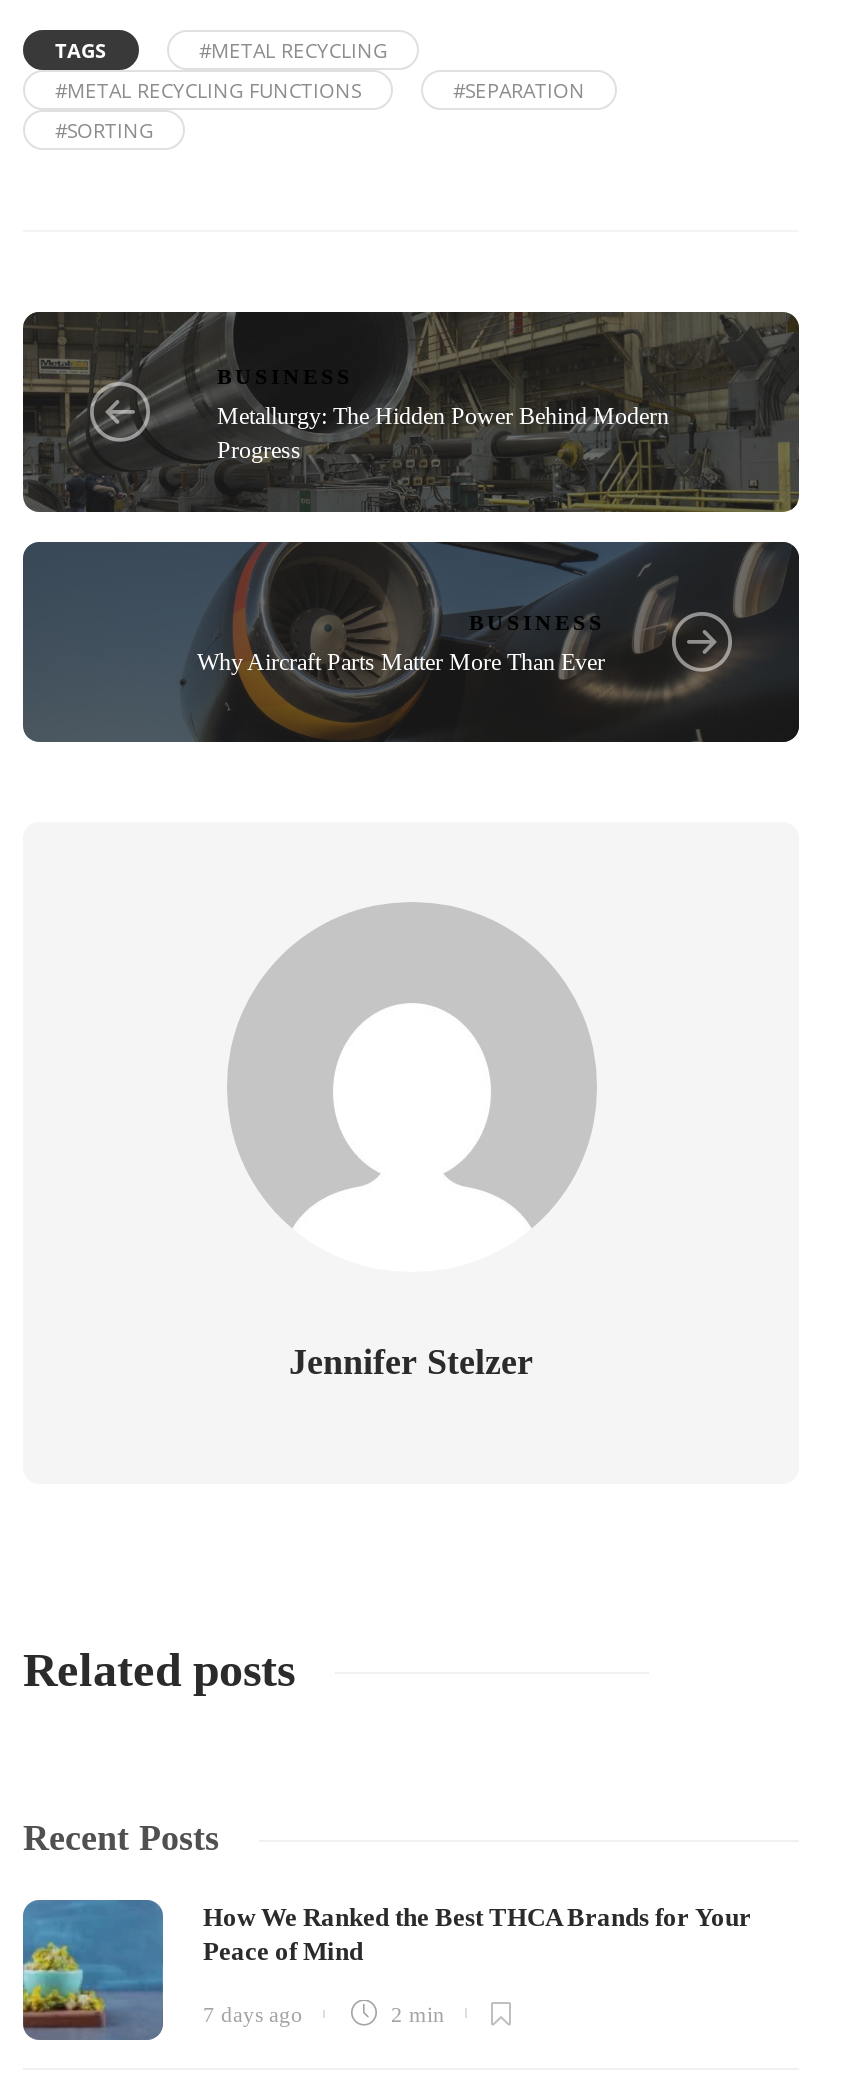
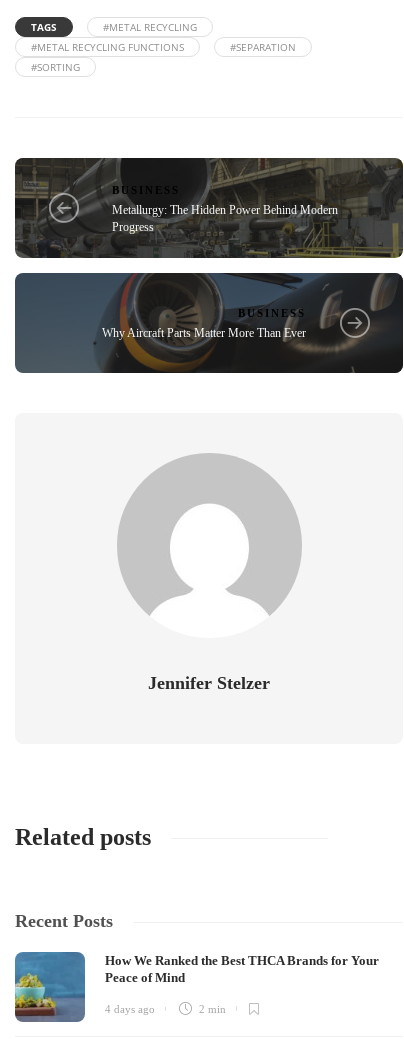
- 7 days ago
+ 4 days ago
